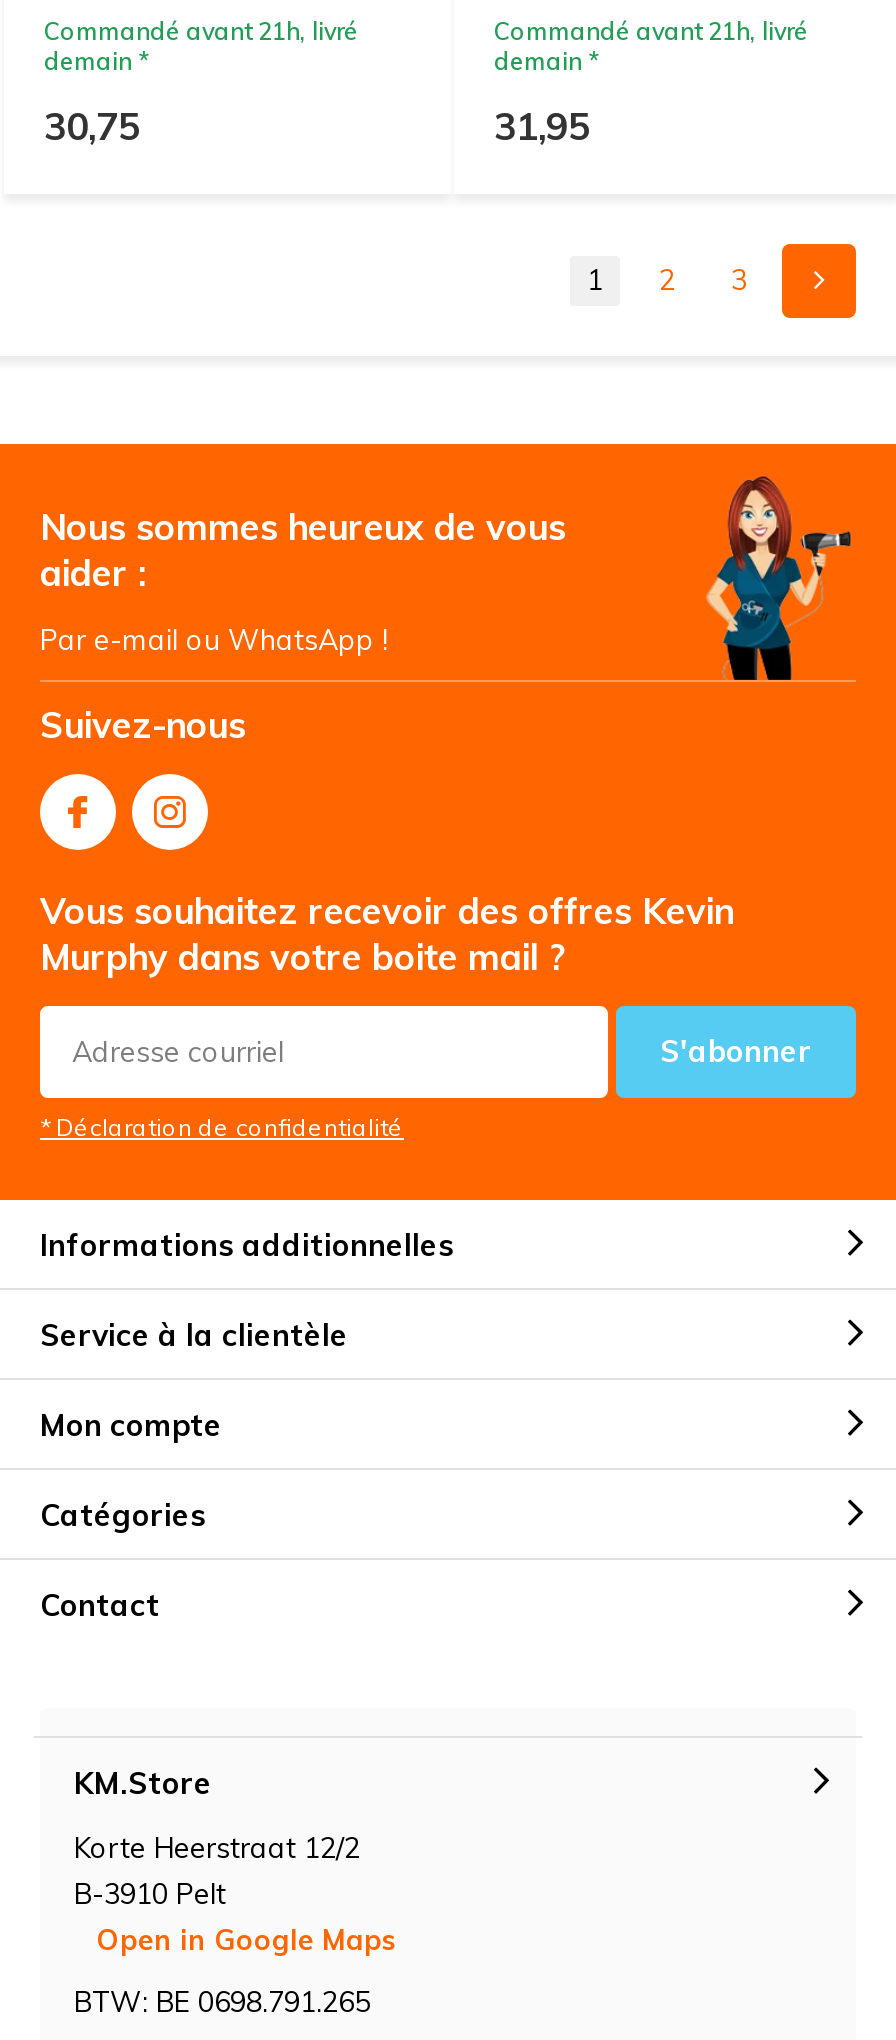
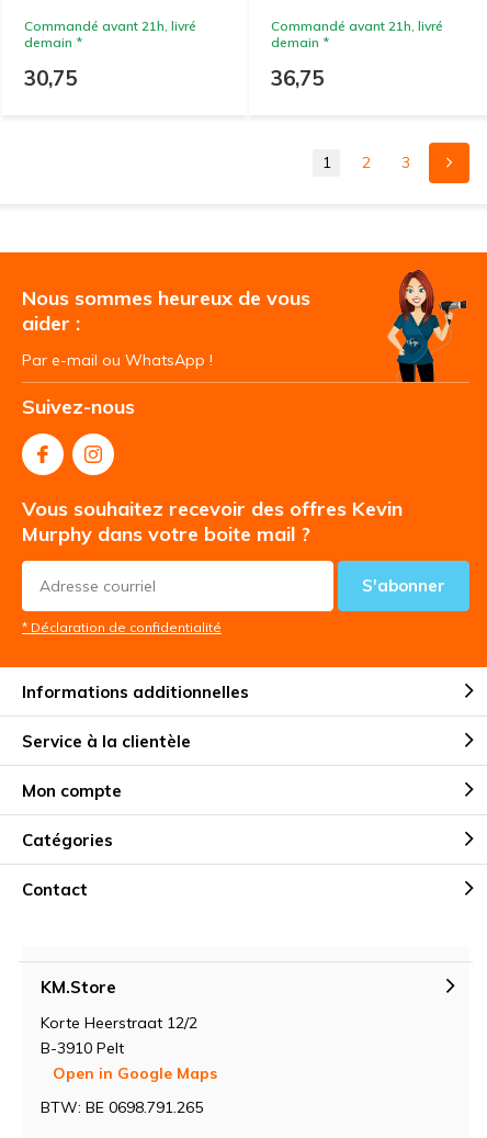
- 31,95
+ 36,75
